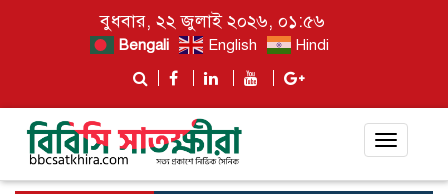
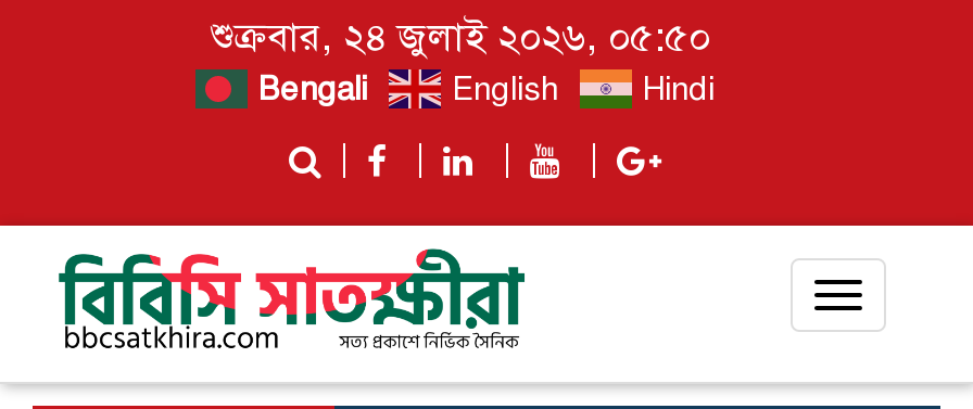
- বুধবার, ২২ জুলাই ২০২৬, ০১:৫৬
+ শুক্রবার, ২৪ জুলাই ২০২৬, ০৫:৫০
